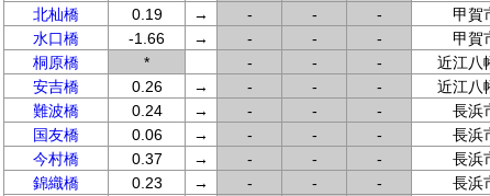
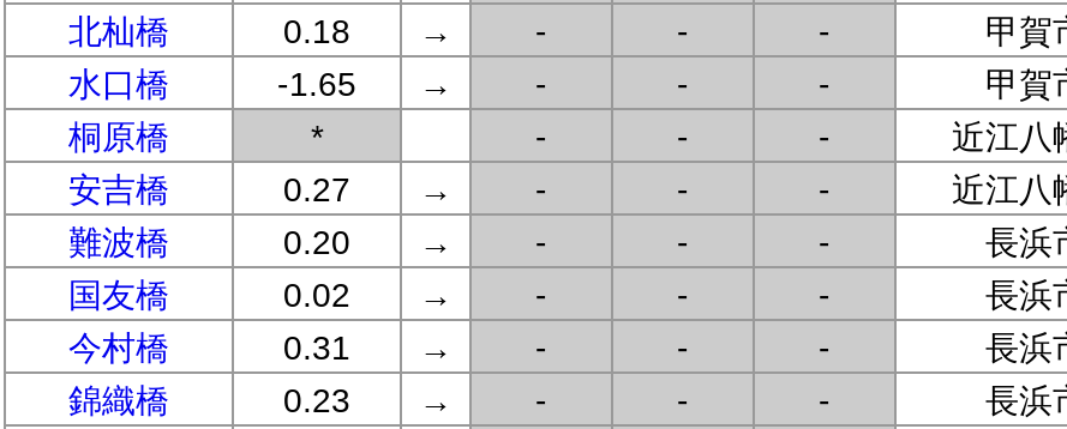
- 0.19
+ 0.18

- -1.66
+ -1.65

- 0.26
+ 0.27

- 0.24
+ 0.20

- 0.06
+ 0.02

- 0.37
+ 0.31
